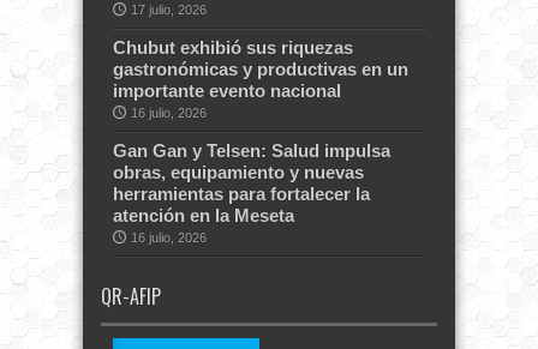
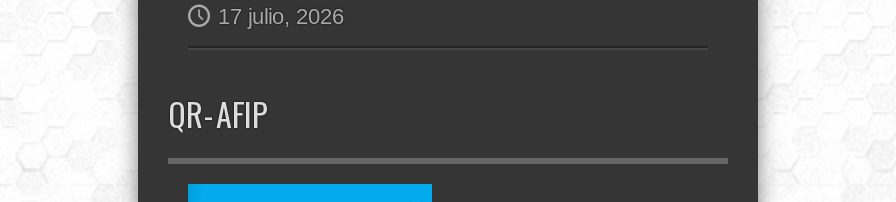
- Chubut exhibió sus riquezas
- gastronómicas y productivas en un
- importante evento nacional
- 16 julio, 2026
- Gan Gan y Telsen: Salud impulsa
- obras, equipamiento y nuevas
- herramientas para fortalecer la
- atención en la Meseta
- 16 julio, 2026
